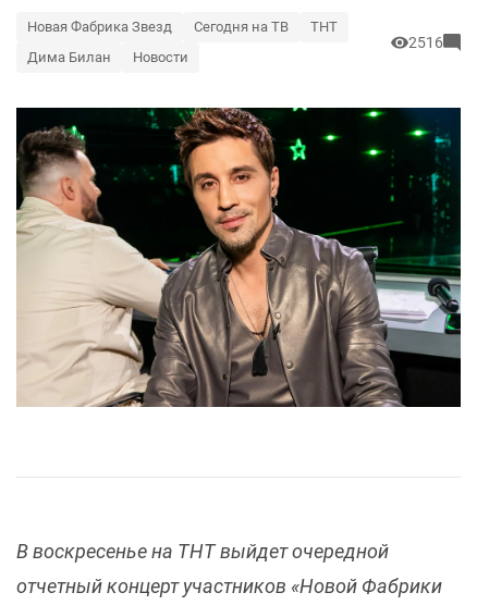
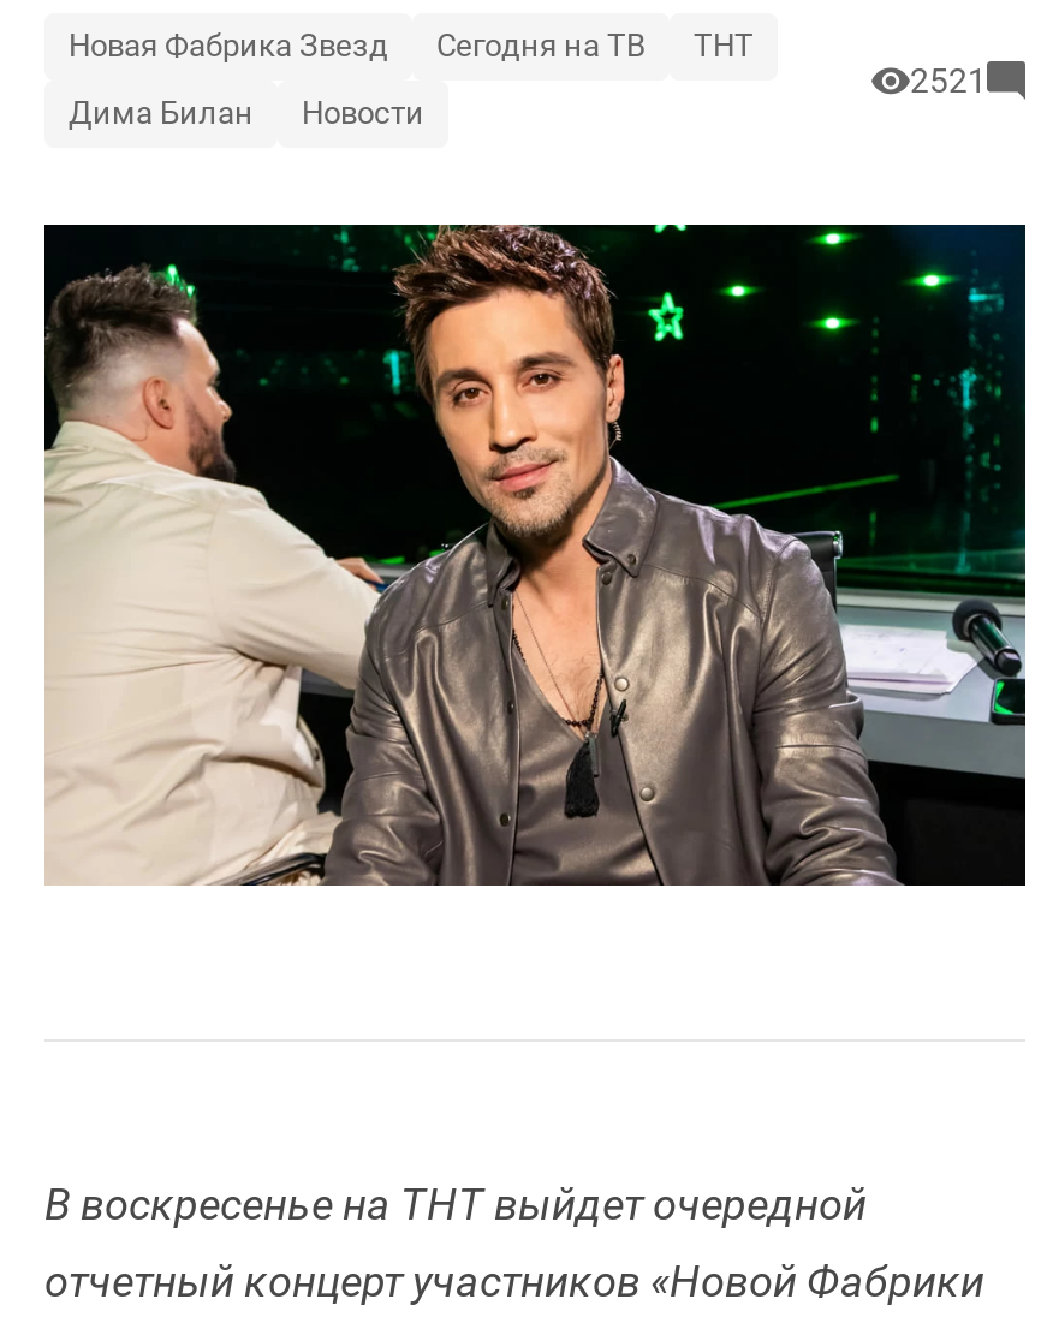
- 2516
+ 2521
